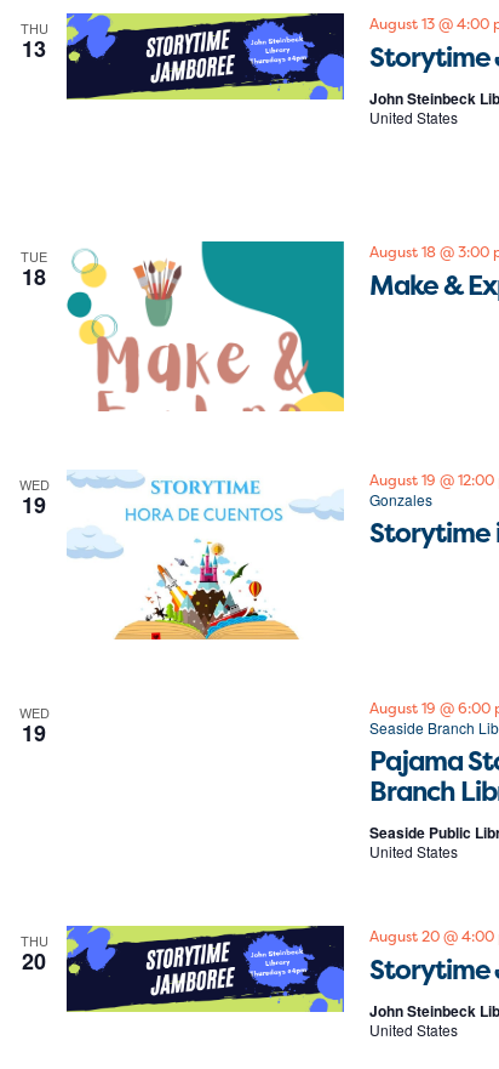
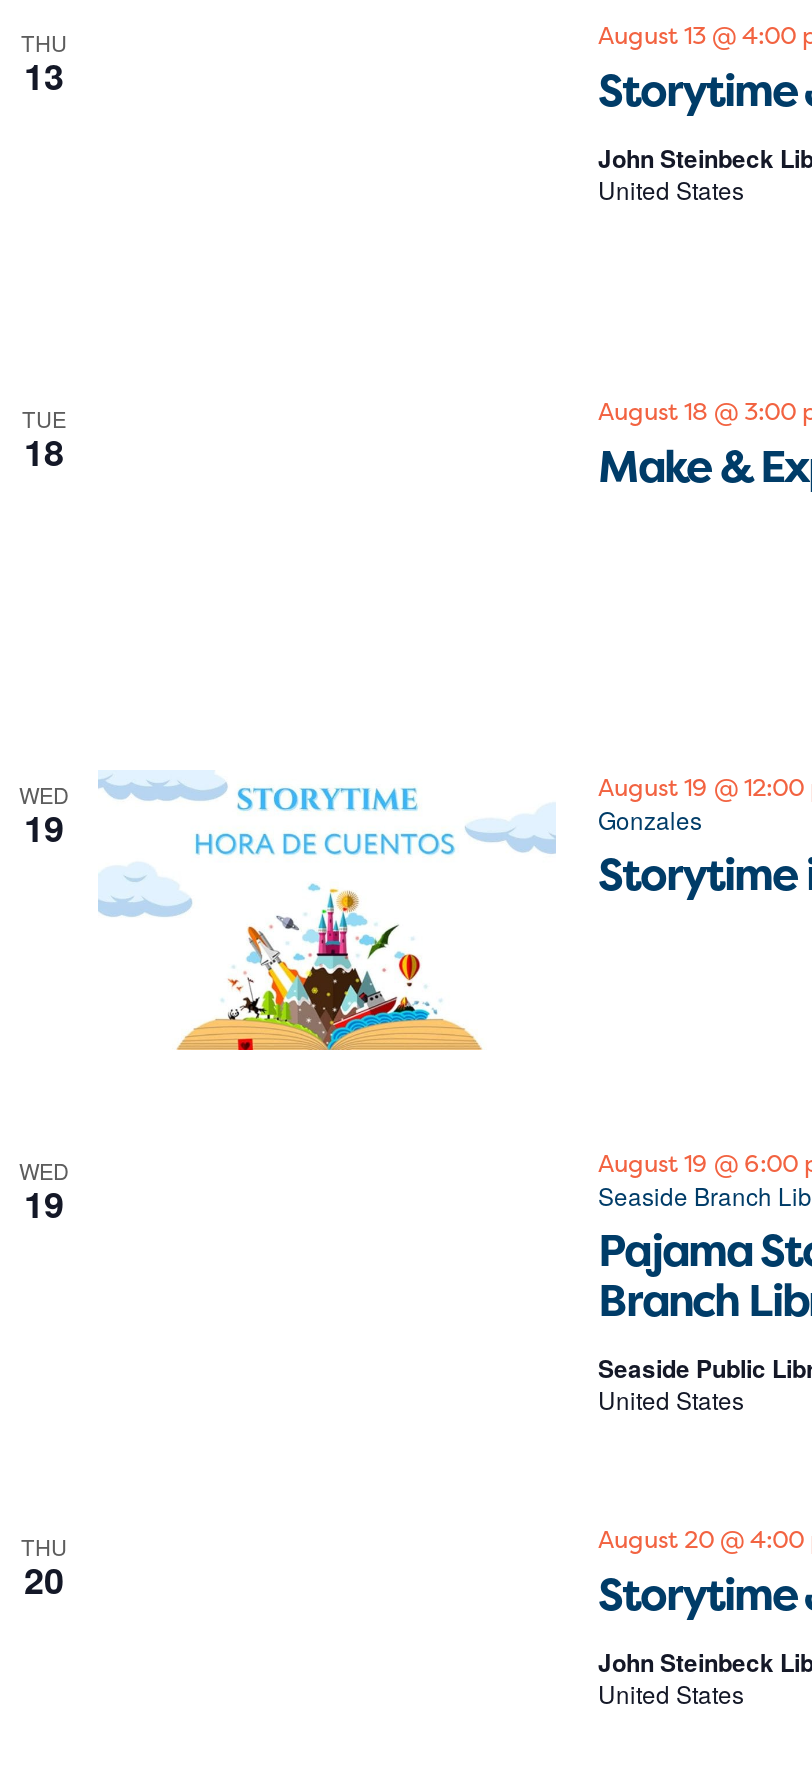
- [image]

- [image]

- [image]
